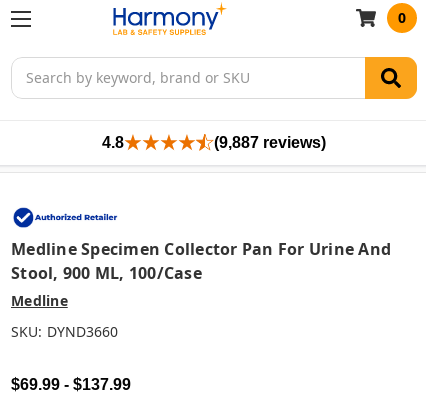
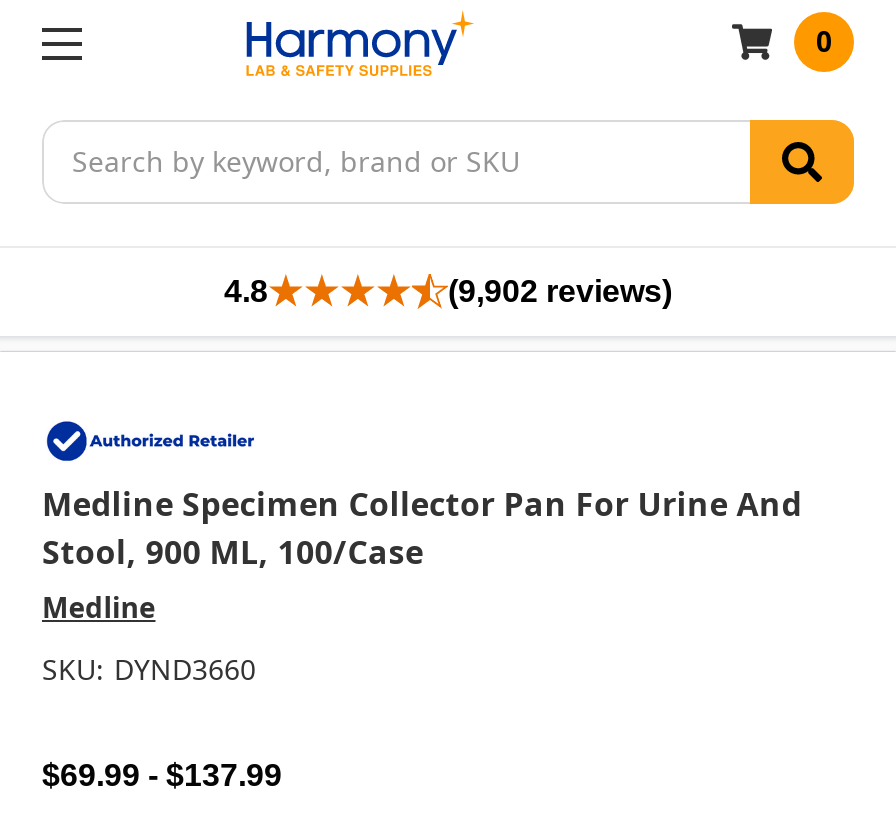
- (9,887 reviews)
+ (9,902 reviews)
